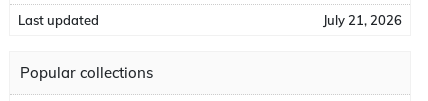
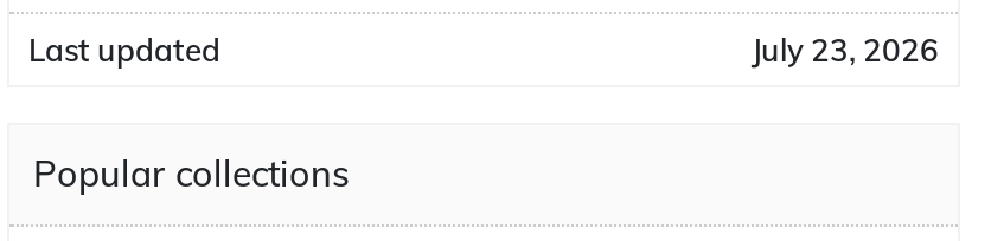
- July 21, 2026
+ July 23, 2026
